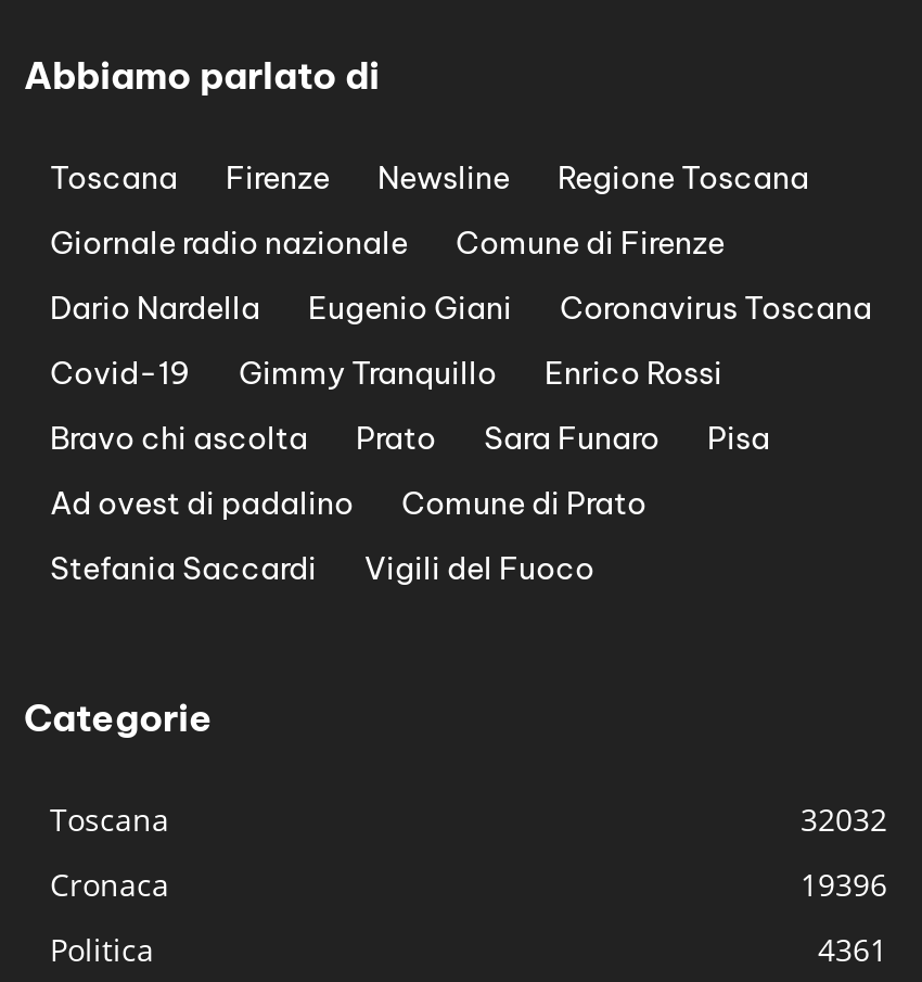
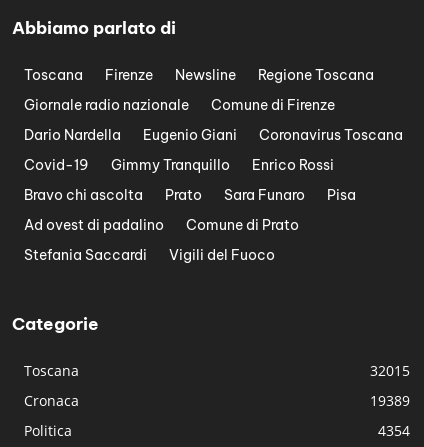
- 32032
+ 32015

- 19396
+ 19389

- 4361
+ 4354
